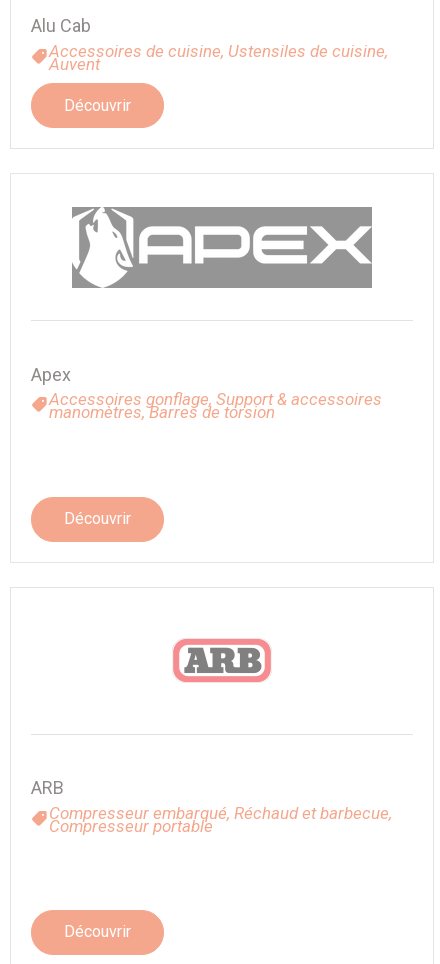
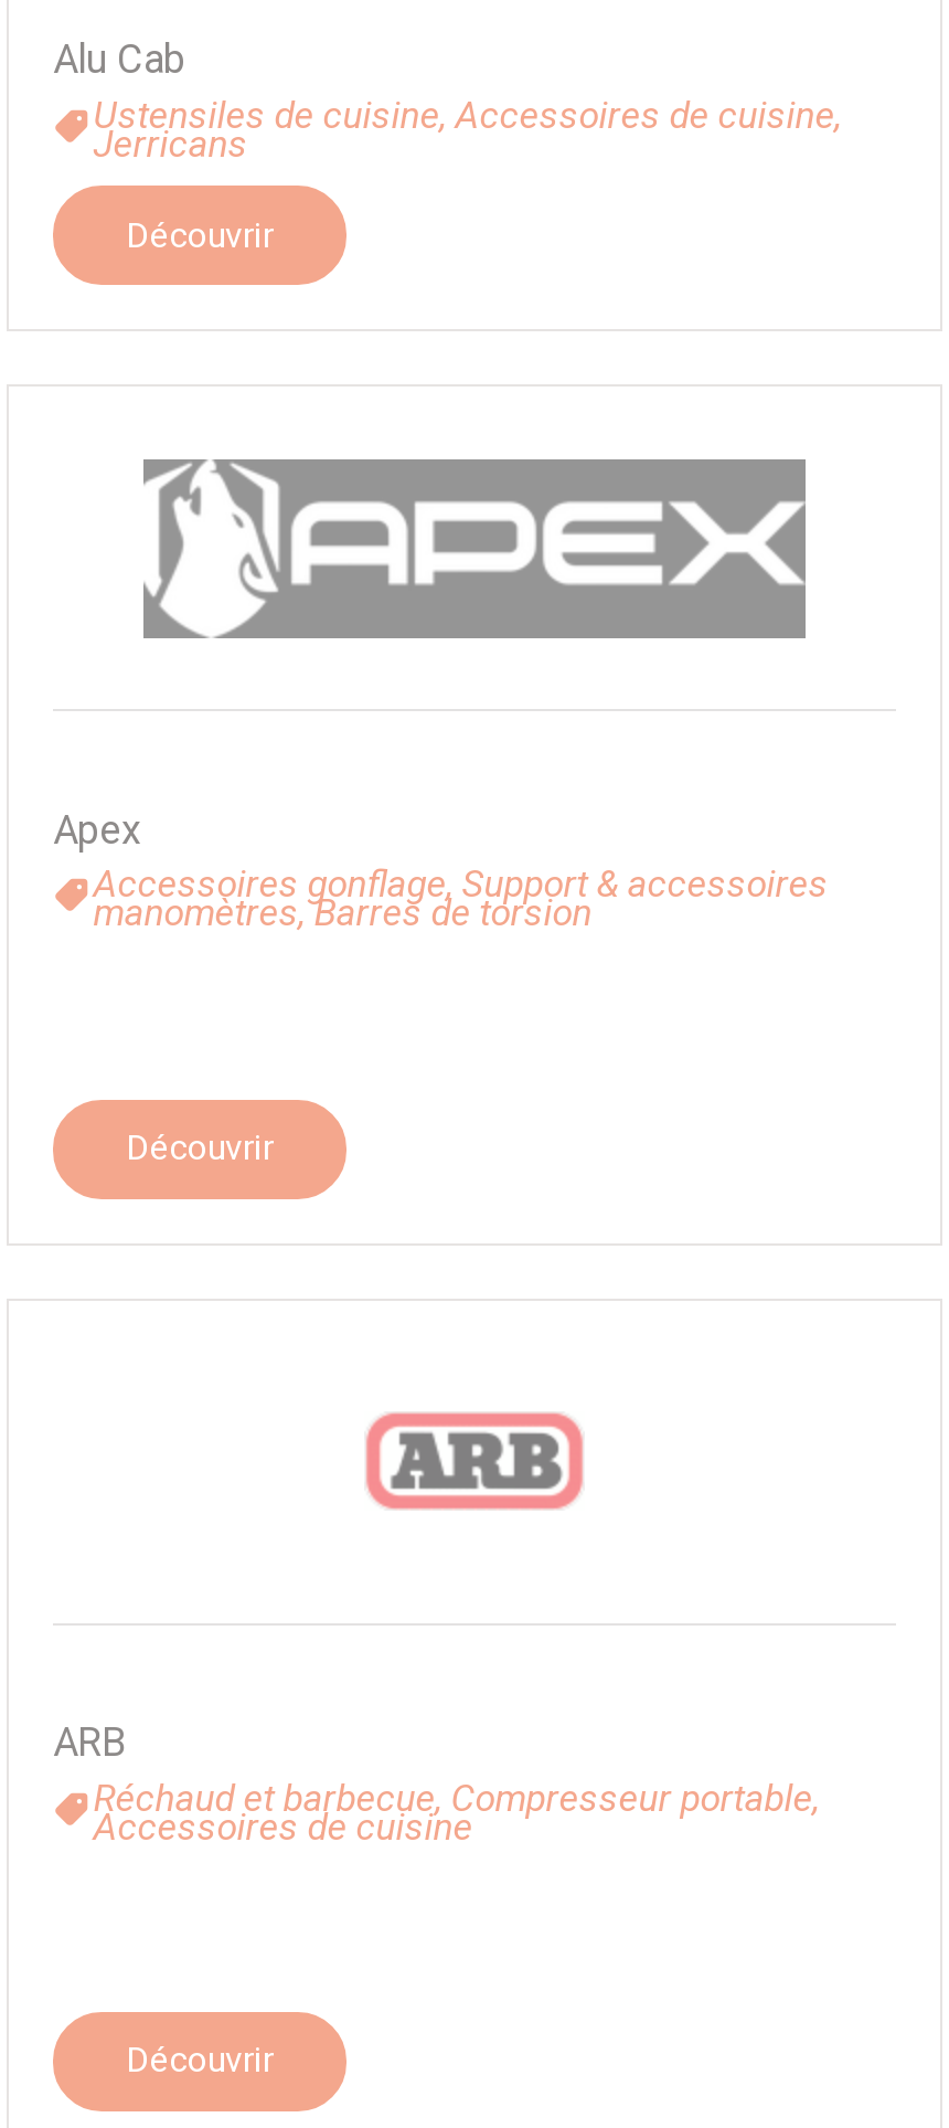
- Accessoires de cuisine, Ustensiles de cuisine,
- Auvent
+ Ustensiles de cuisine, Accessoires de cuisine,
+ Jerricans

- Compresseur embarqué, Réchaud et barbecue,
- Compresseur portable
+ Réchaud et barbecue, Compresseur portable,
+ Accessoires de cuisine
